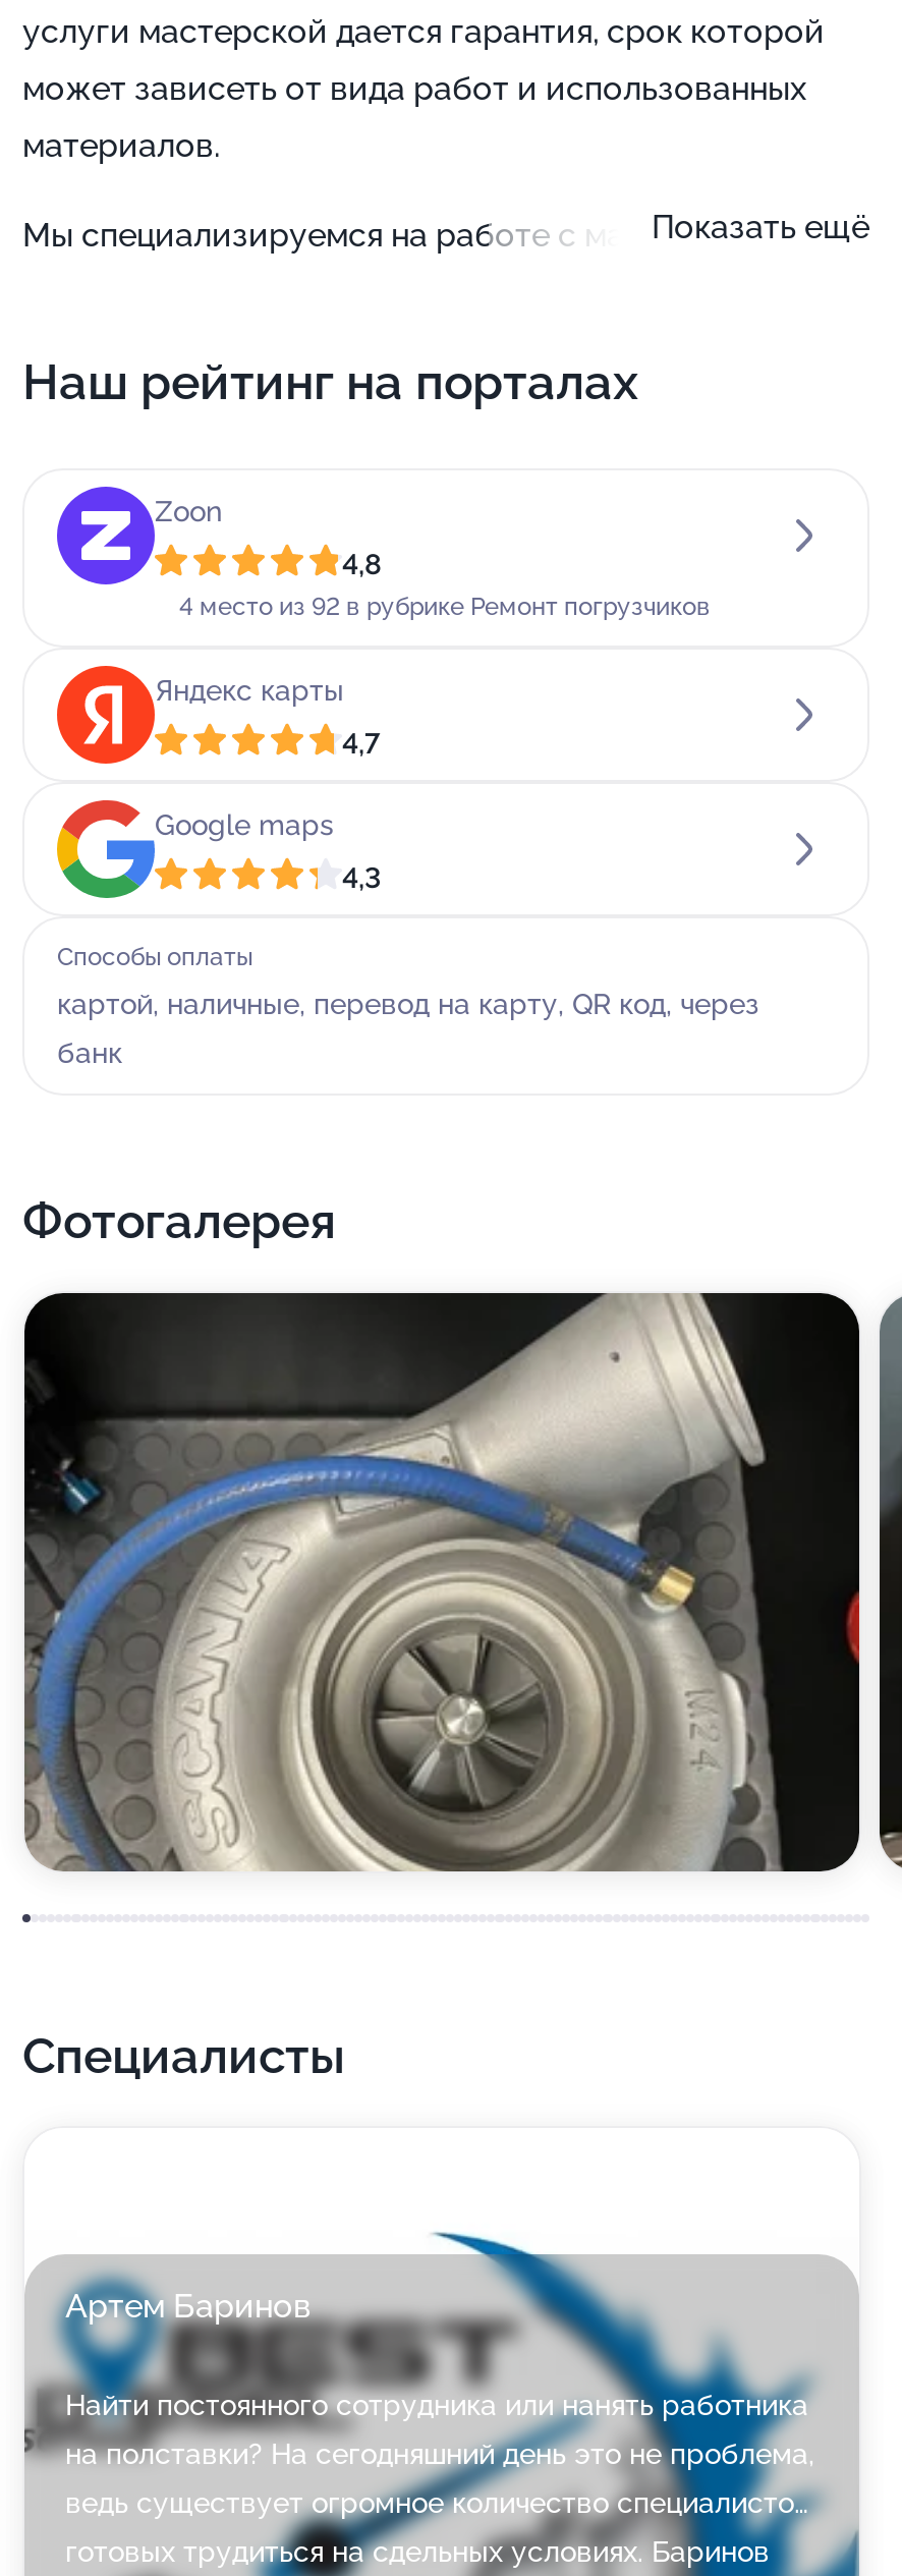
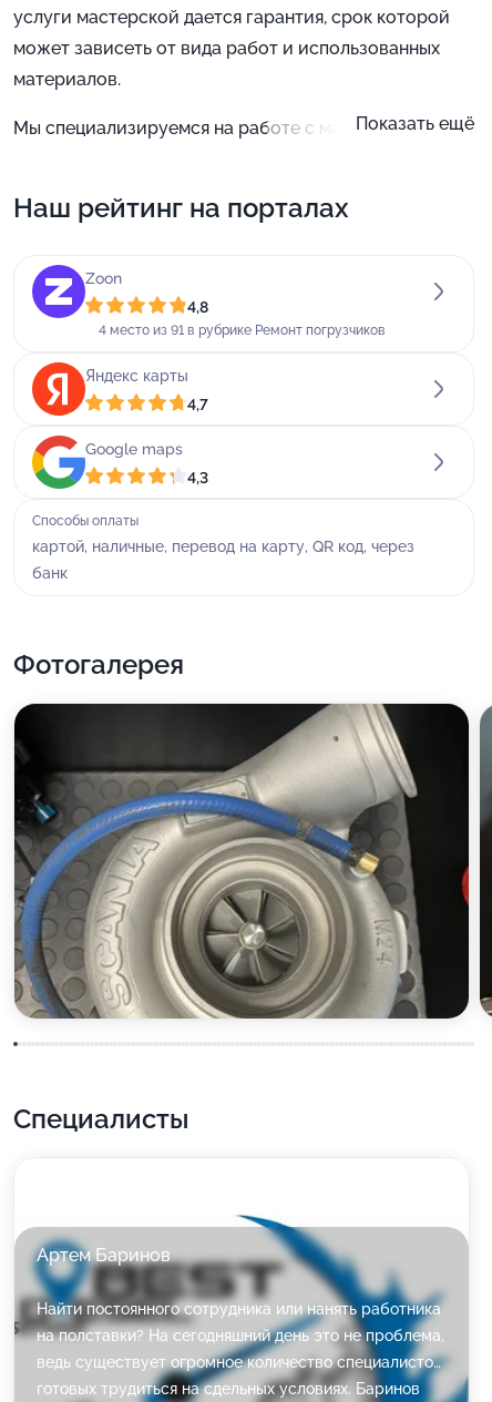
- 4 место из 92 в рубрике Ремонт погрузчиков
+ 4 место из 91 в рубрике Ремонт погрузчиков
